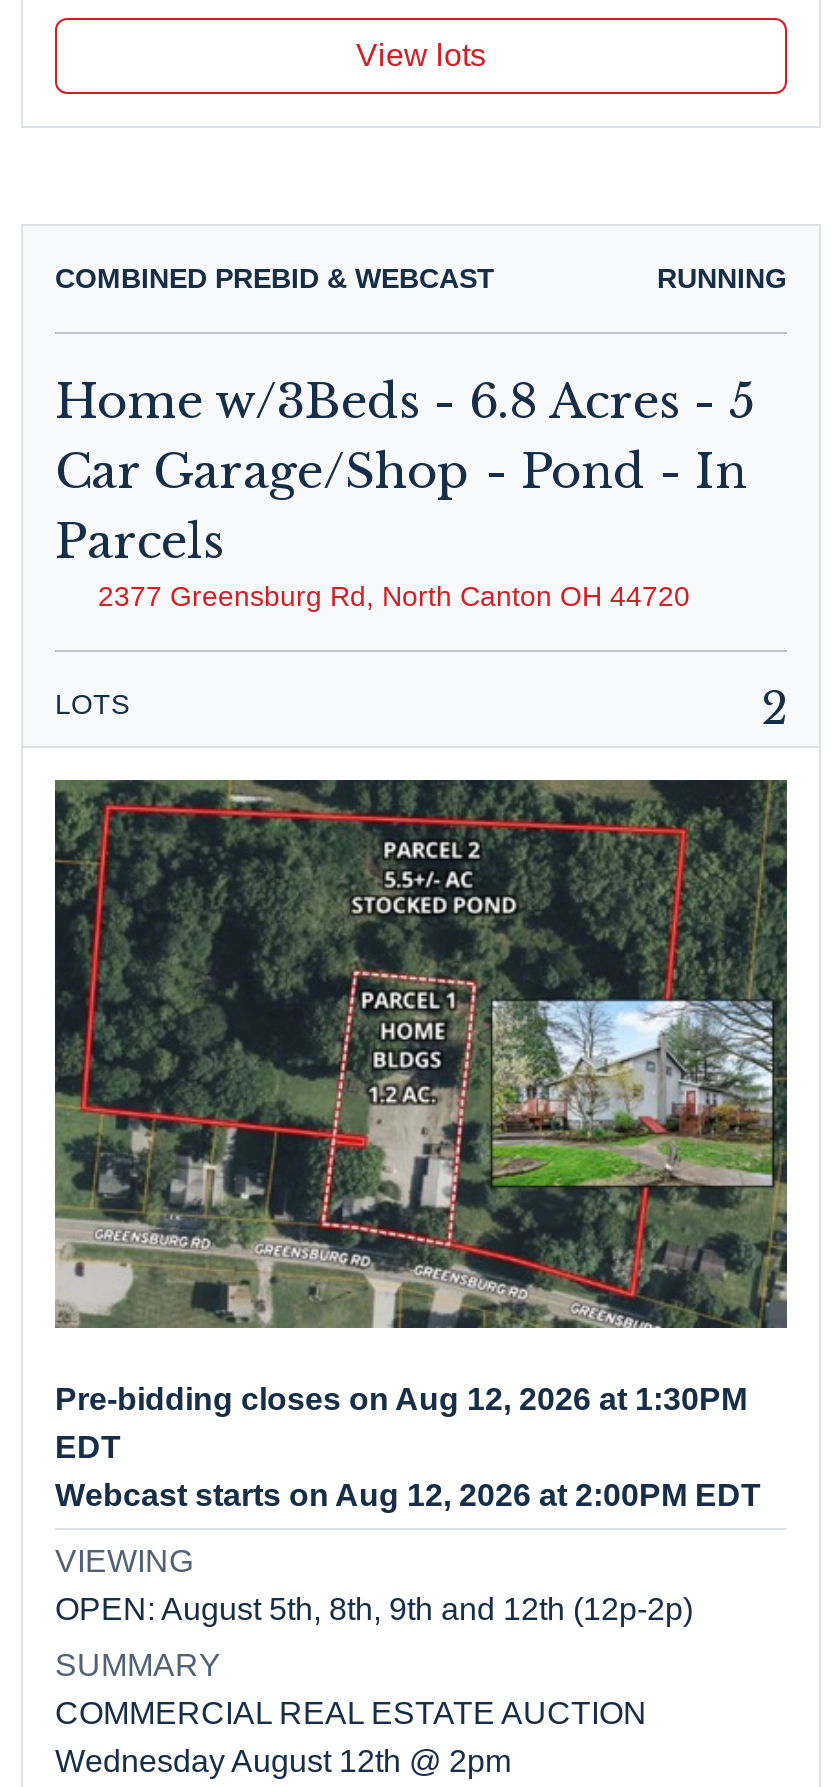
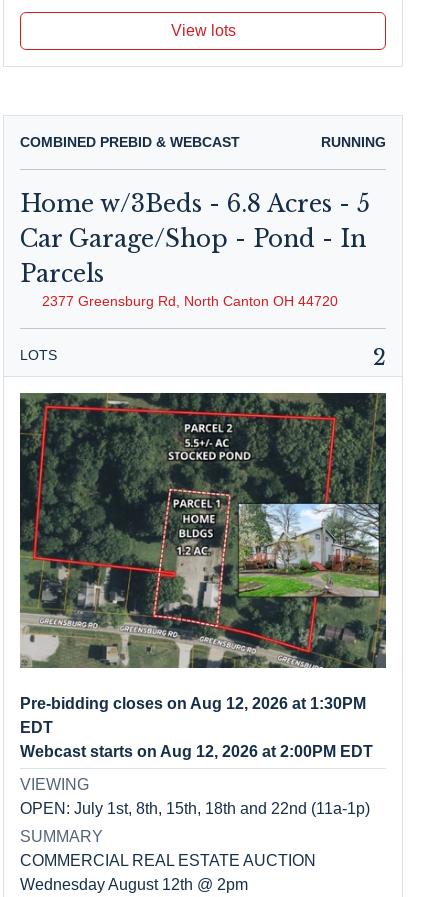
- OPEN: August 5th, 8th, 9th and 12th (12p-2p)
+ OPEN: July 1st, 8th, 15th, 18th and 22nd (11a-1p)
